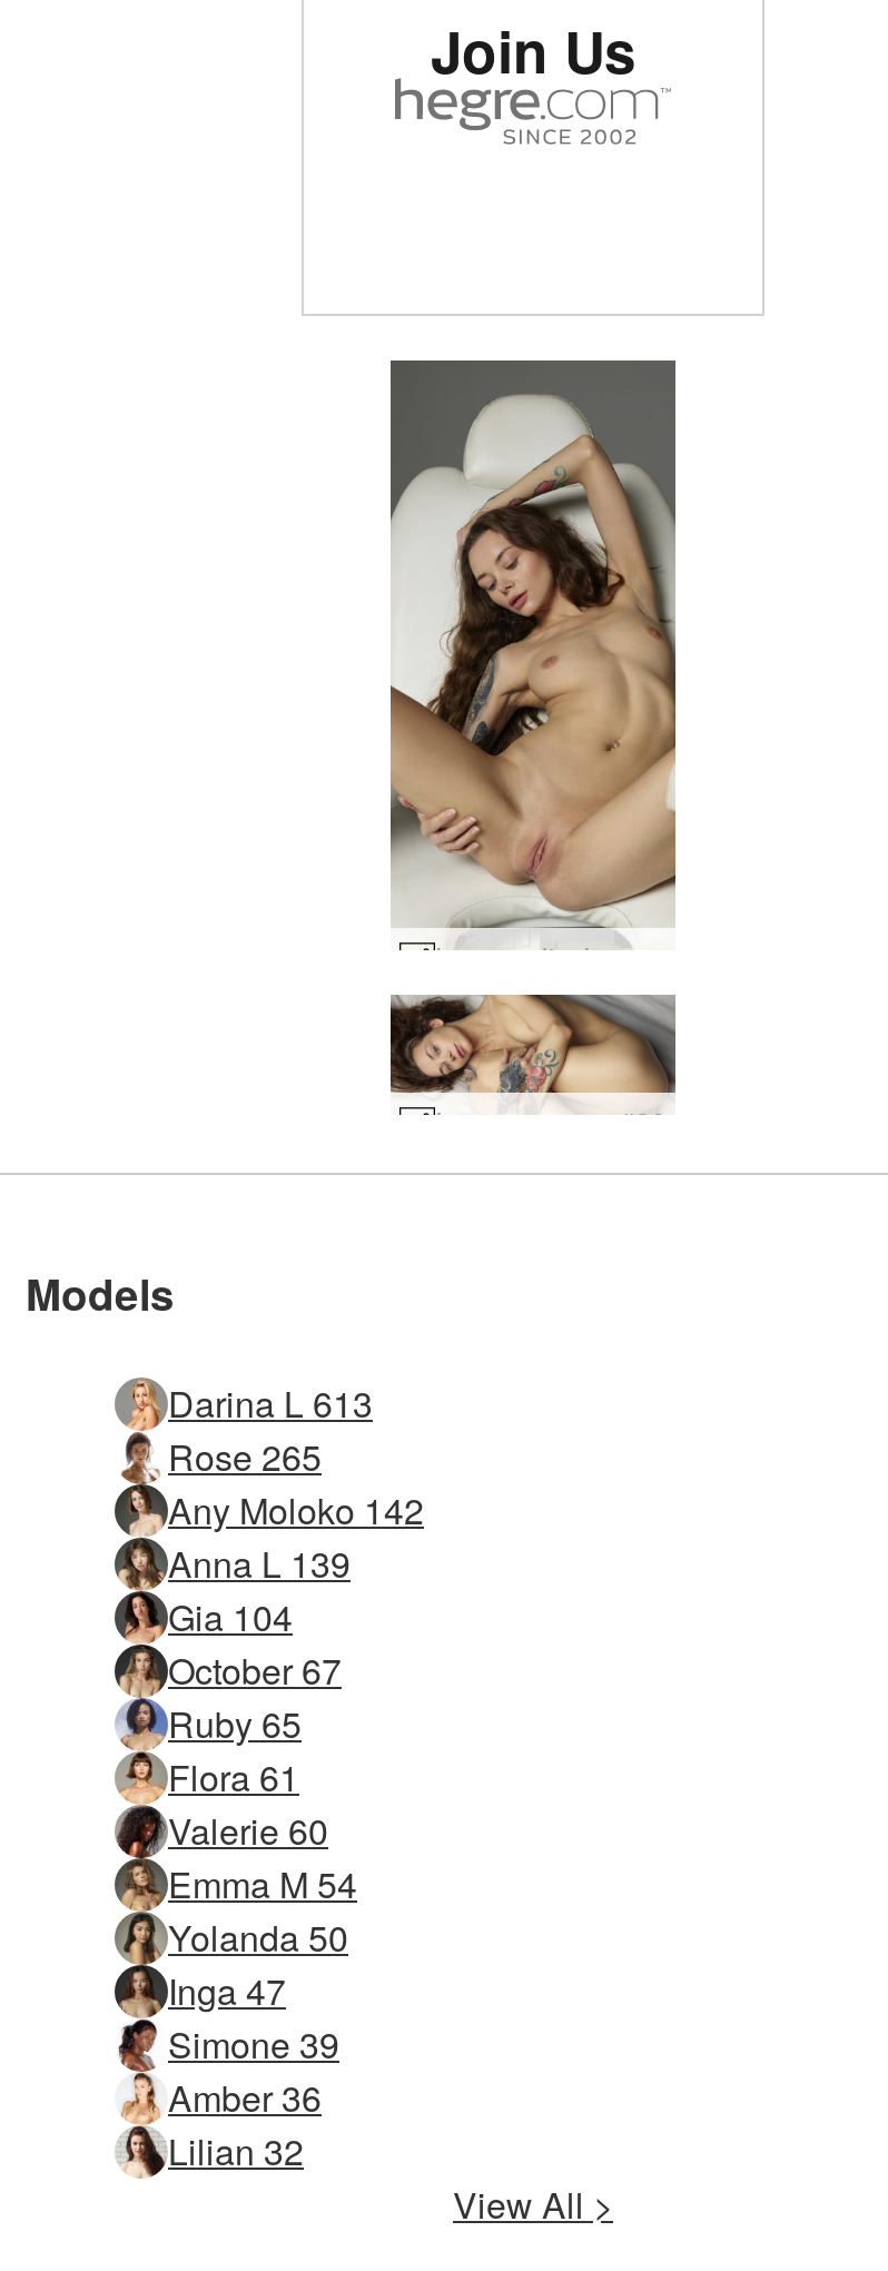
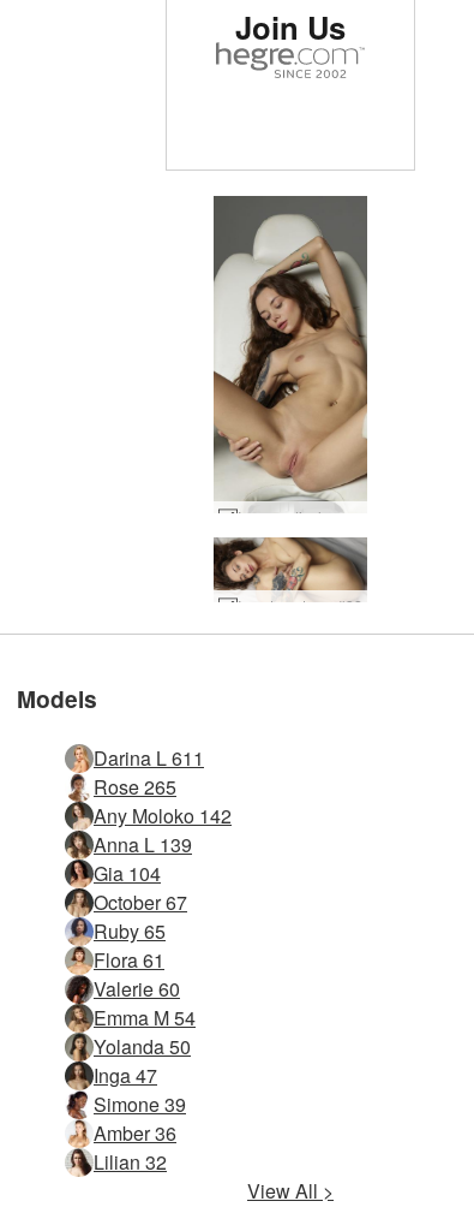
- Darina L 613
+ Darina L 611
